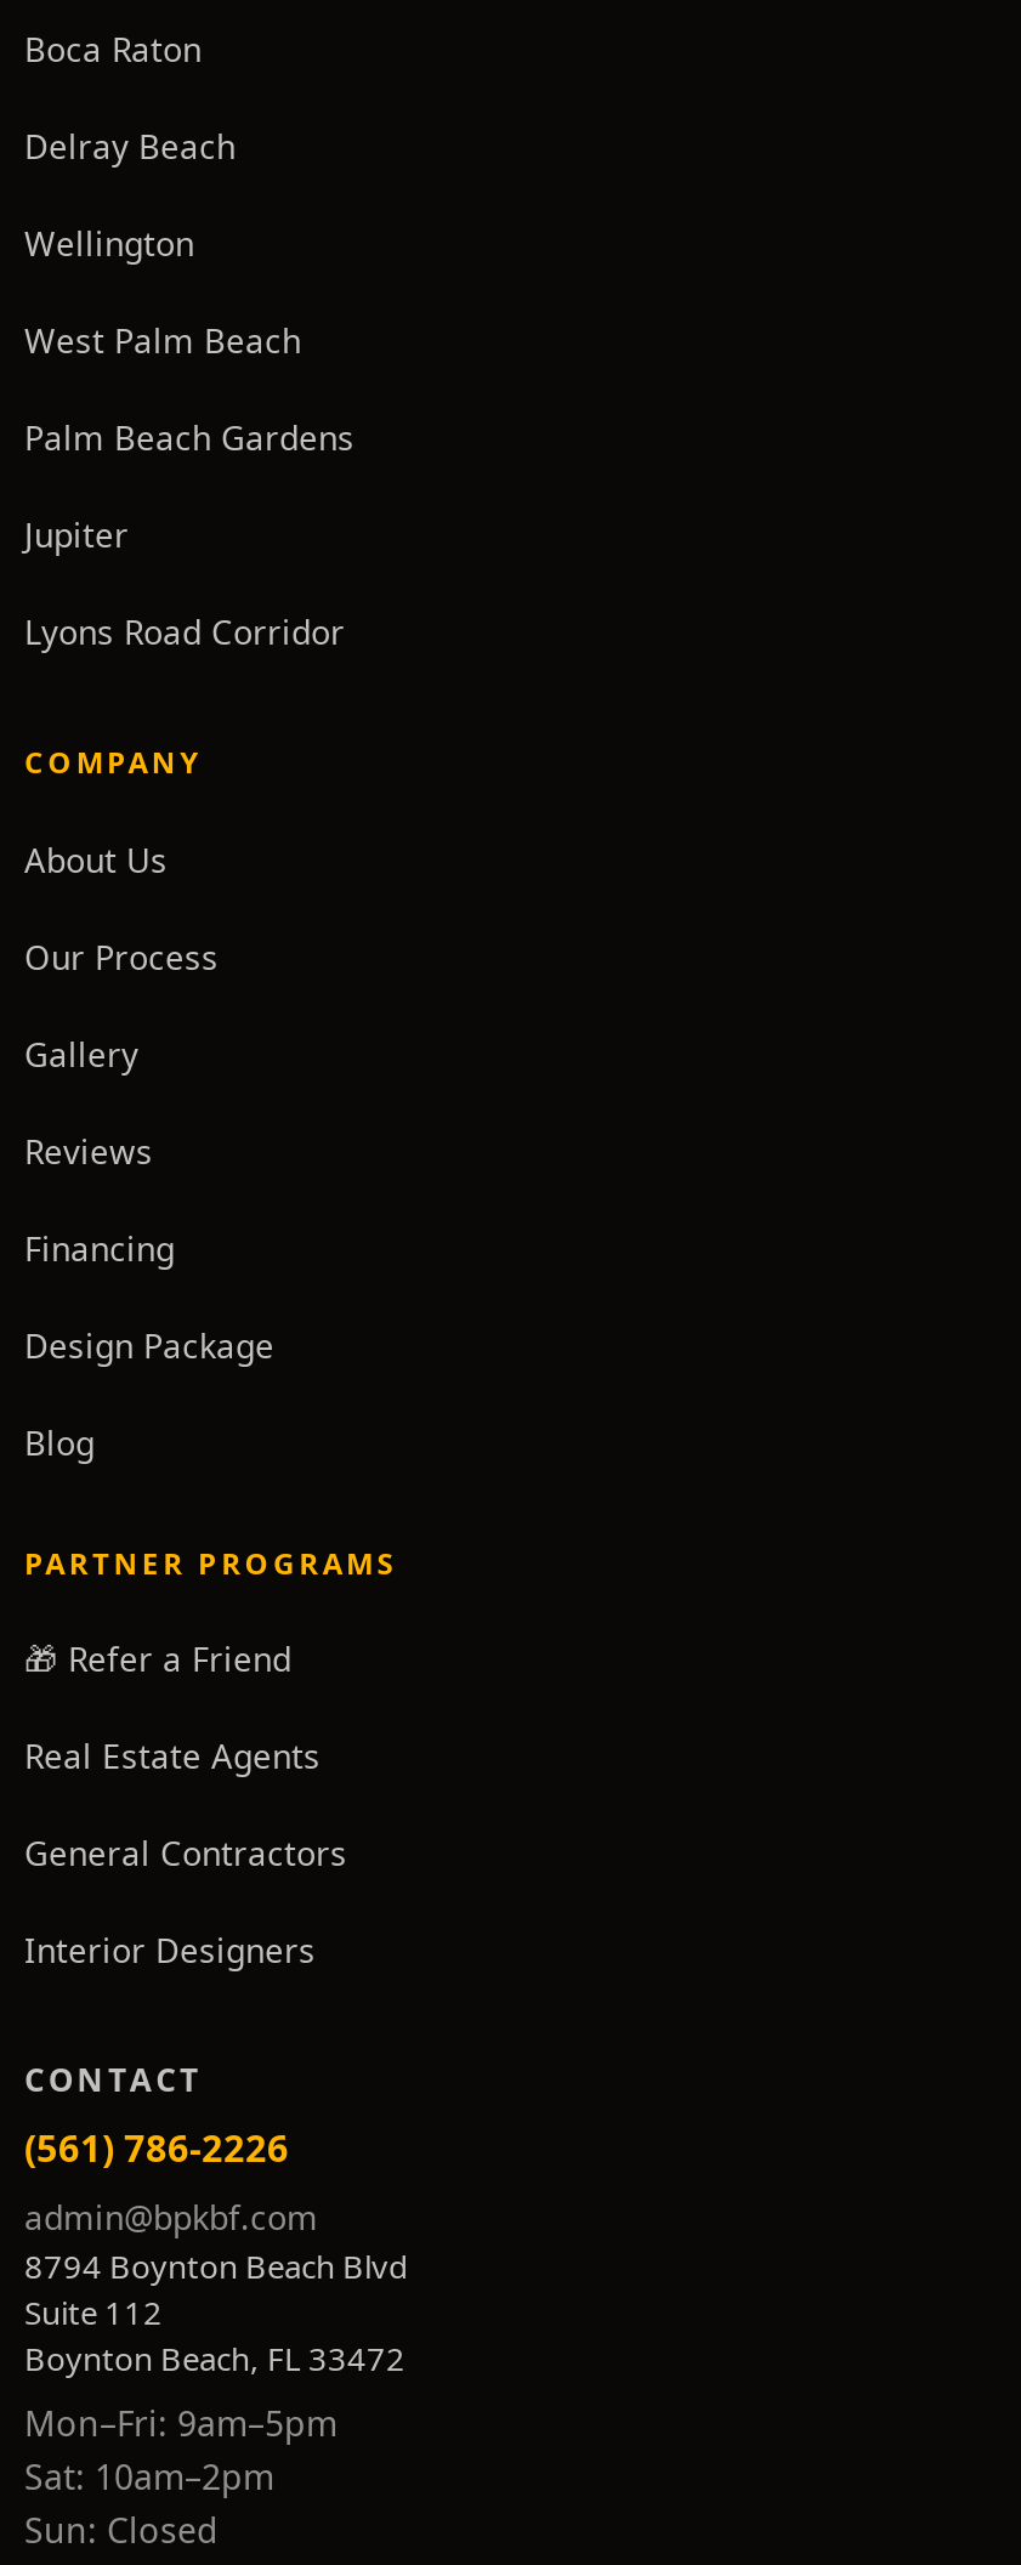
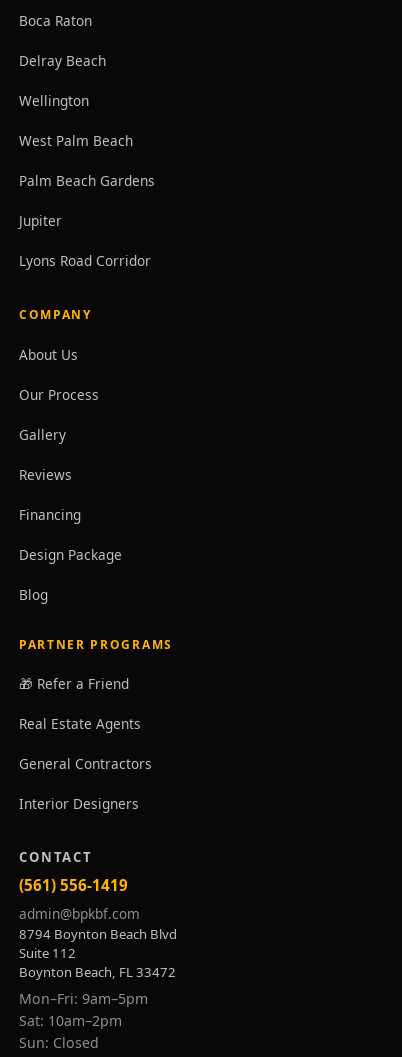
- (561) 786-2226
+ (561) 556-1419
